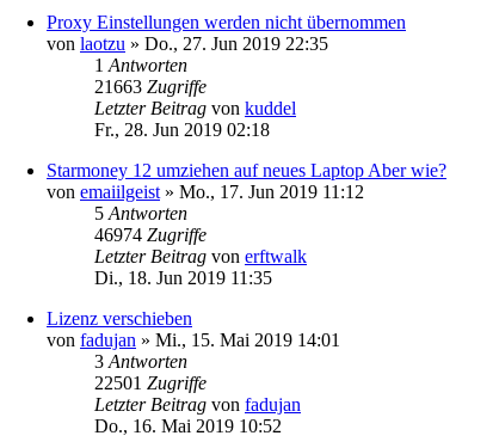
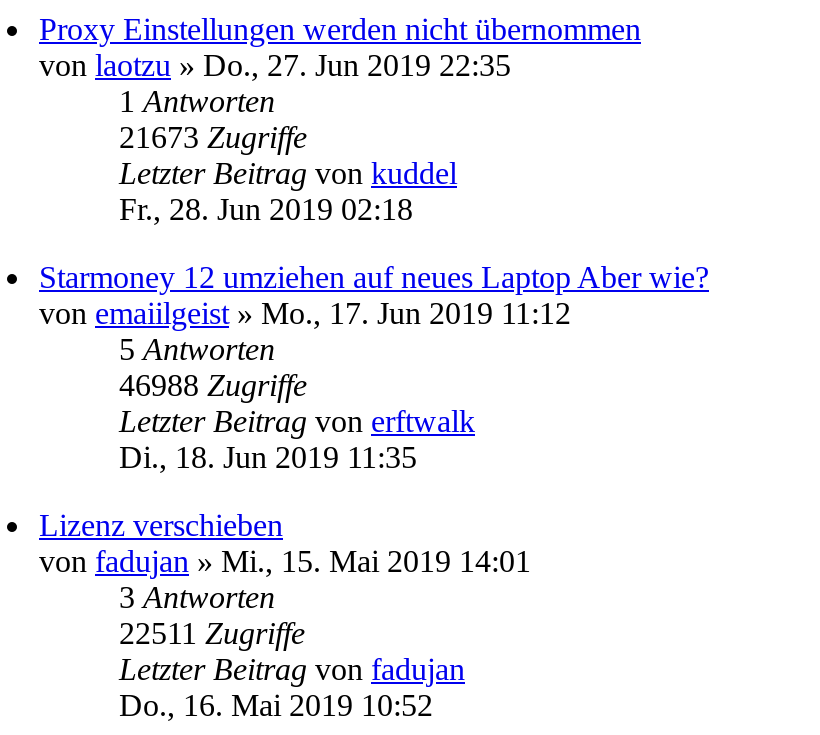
- 21663 Zugriffe
+ 21673 Zugriffe

- 46974 Zugriffe
+ 46988 Zugriffe

- 22501 Zugriffe
+ 22511 Zugriffe
